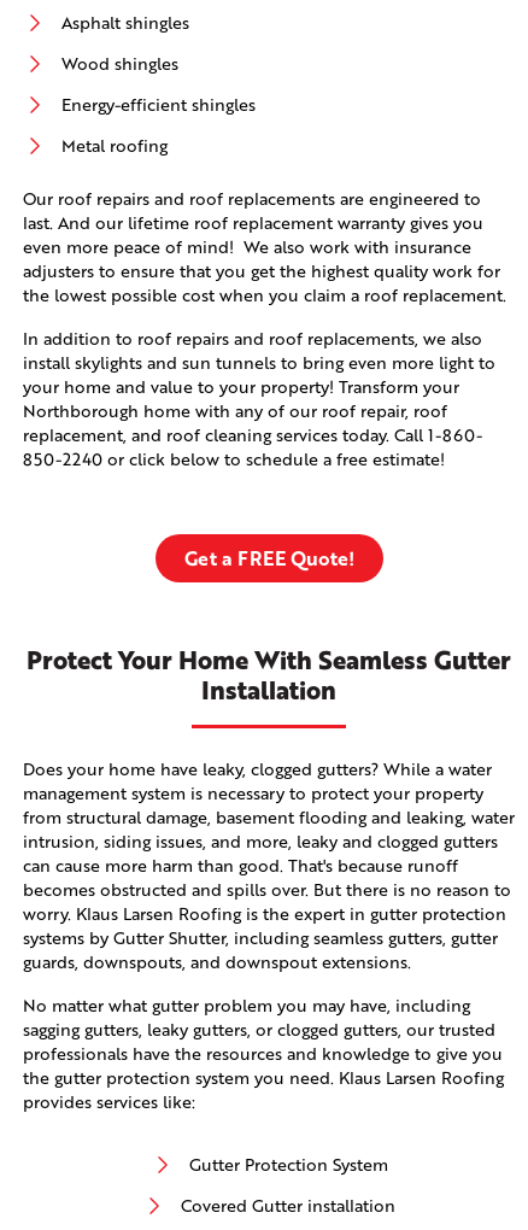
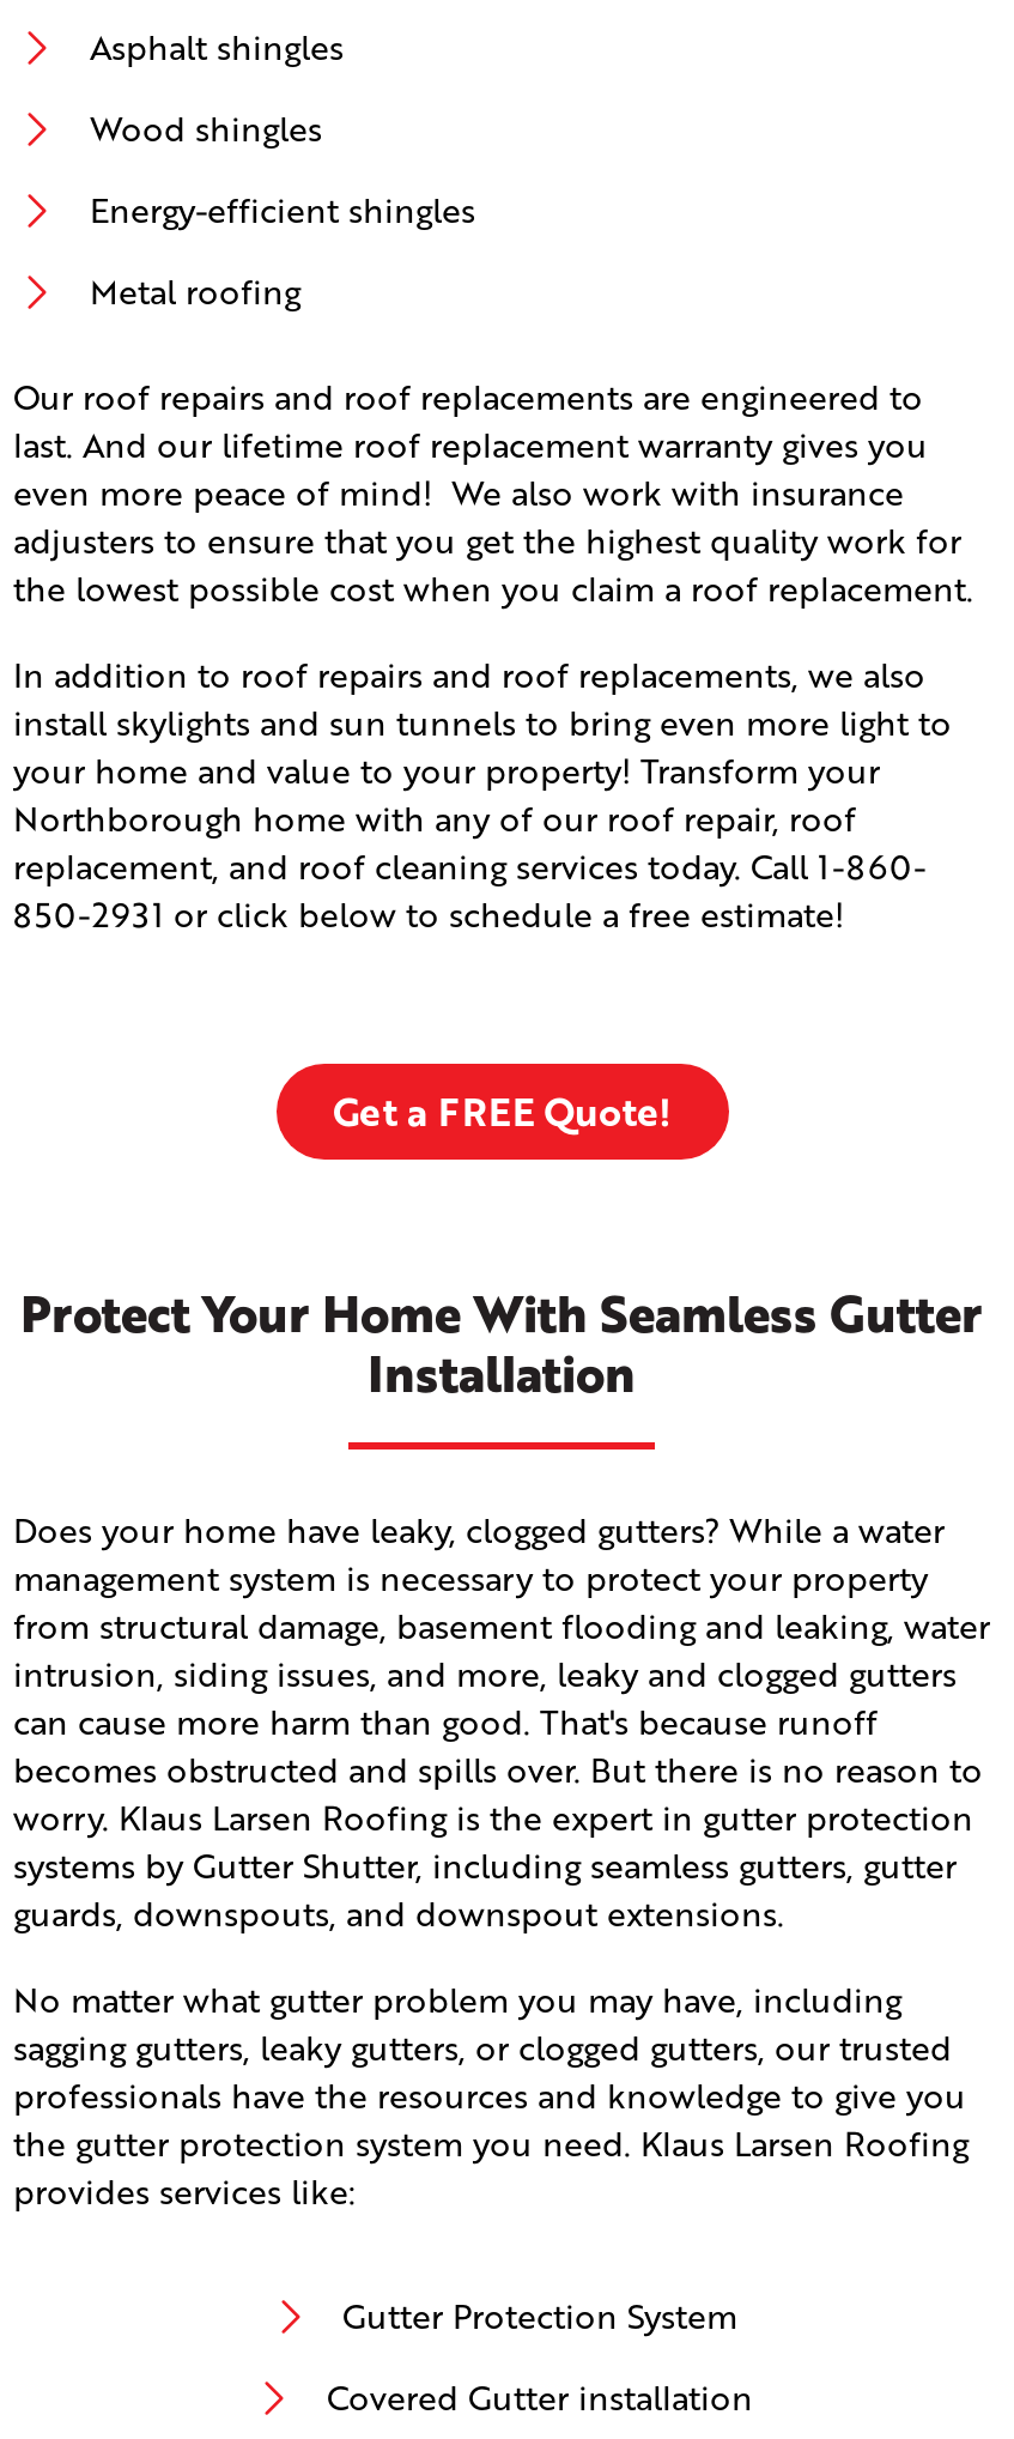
- 850-2240 or click below to schedule a free estimate!
+ 850-2931 or click below to schedule a free estimate!
